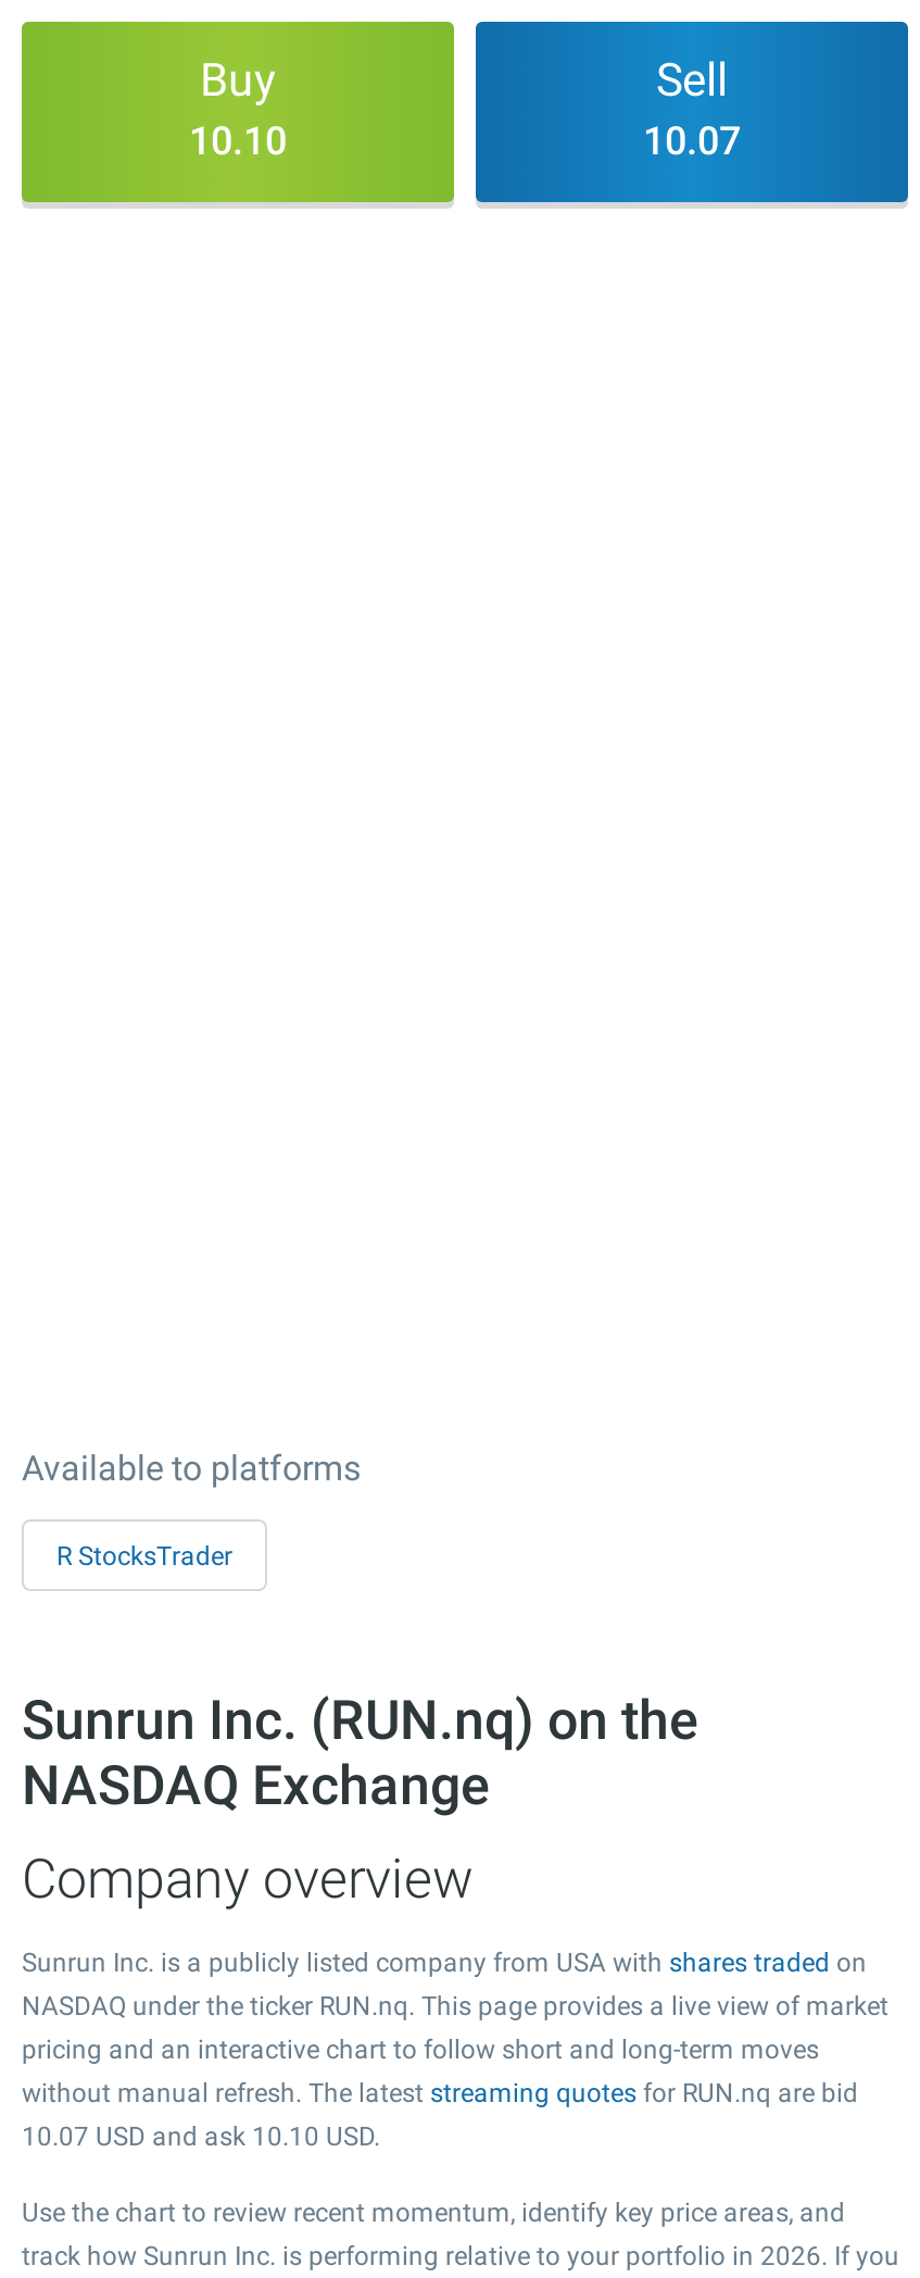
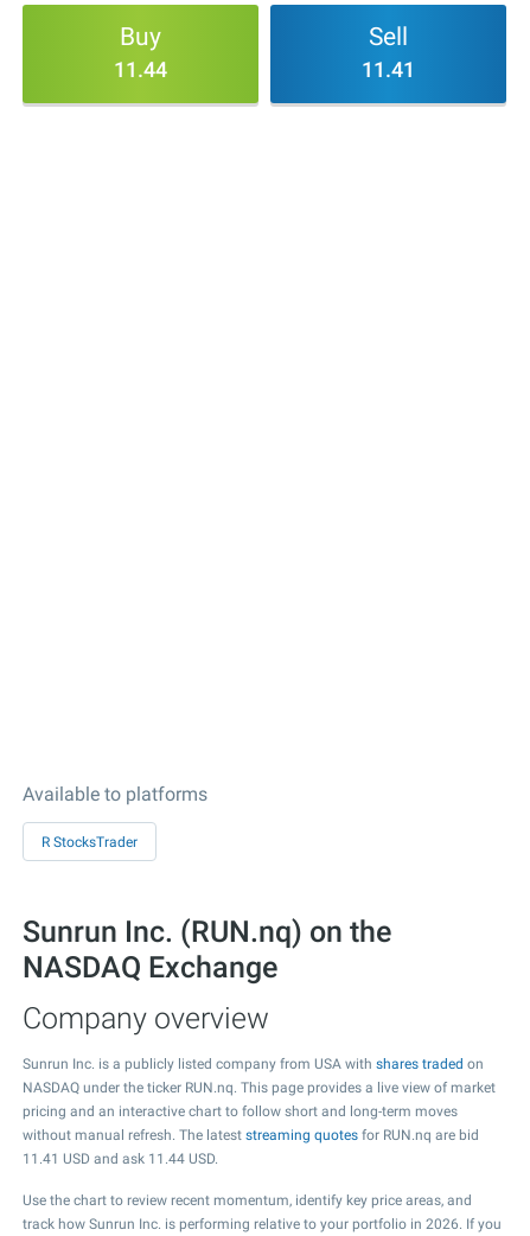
- 10.10
+ 11.44

- 10.07
+ 11.41

- 10.07 USD and ask 10.10 USD.
+ 11.41 USD and ask 11.44 USD.
